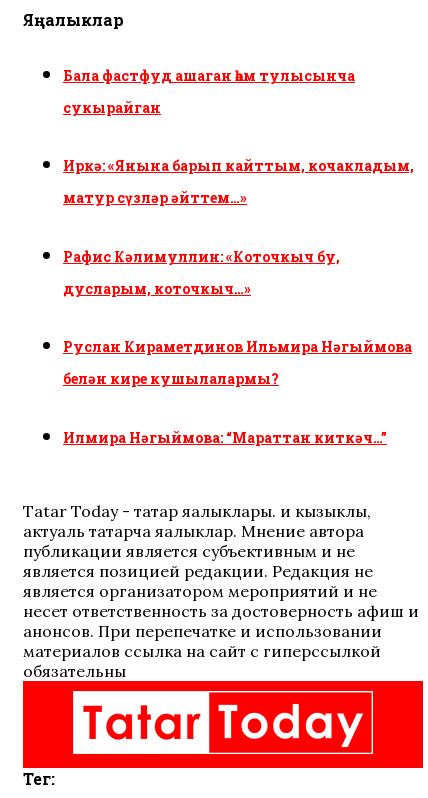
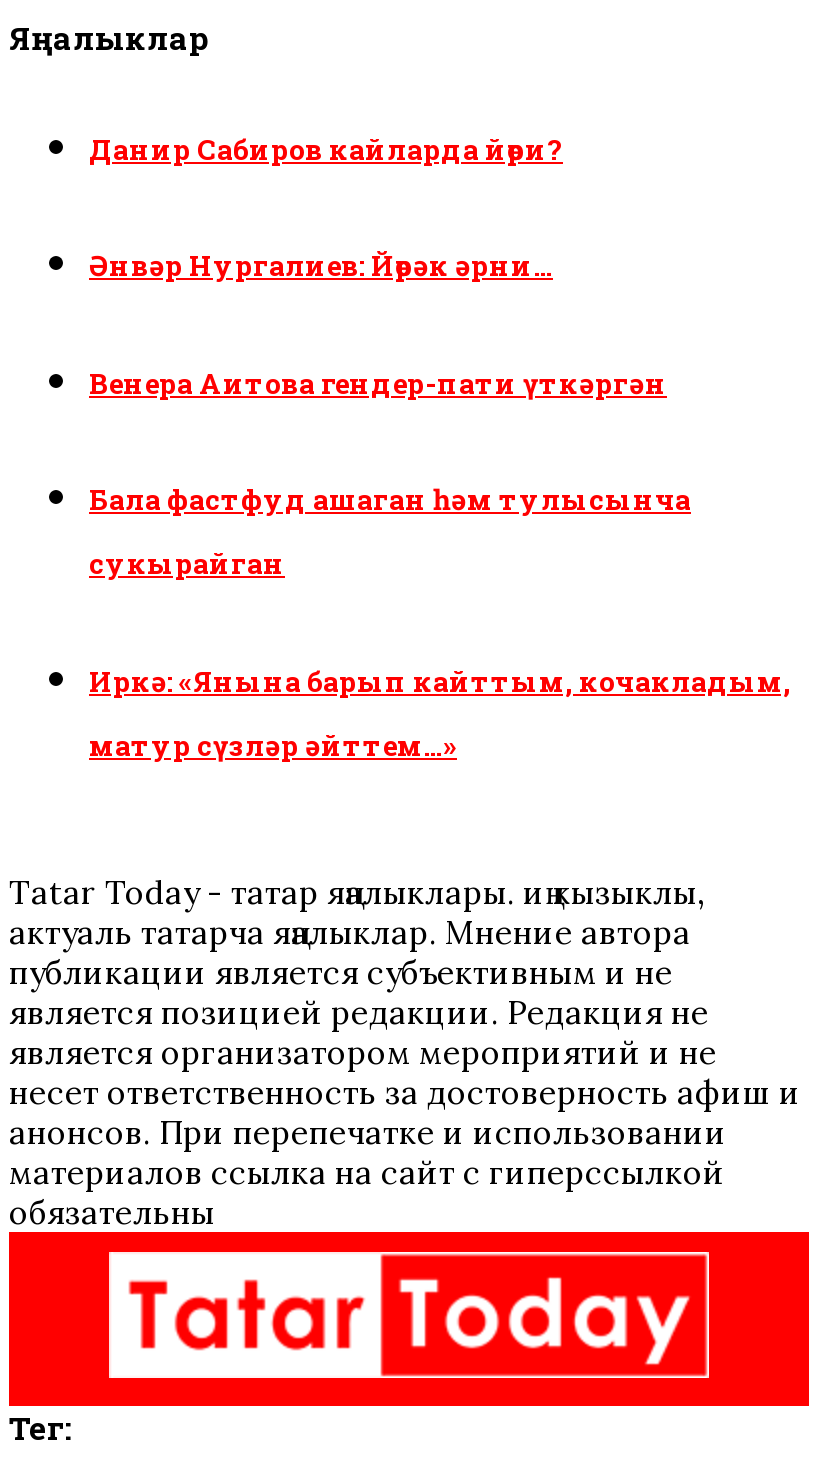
+ Данир Сабиров кайларда йөри?
+ Әнвәр Нургалиев: Йөрәк әрни…
+ Венера Аитова гендер-пати үткәргән

moved down: Бала фастфуд ашаган һәм тулысынча | сукырайган | Иркә: «Янына барып кайттым, кочакладым, | матур сүзләр әйттем…»

- Рафис Кәлимуллин: «Коточкыч бу,
- дусларым, коточкыч…»
- Руслан Кираметдинов Ильмира Нәгыймова
- белән кире кушылалармы?
- Илмира Нәгыймова: “Мараттан киткәч…”
